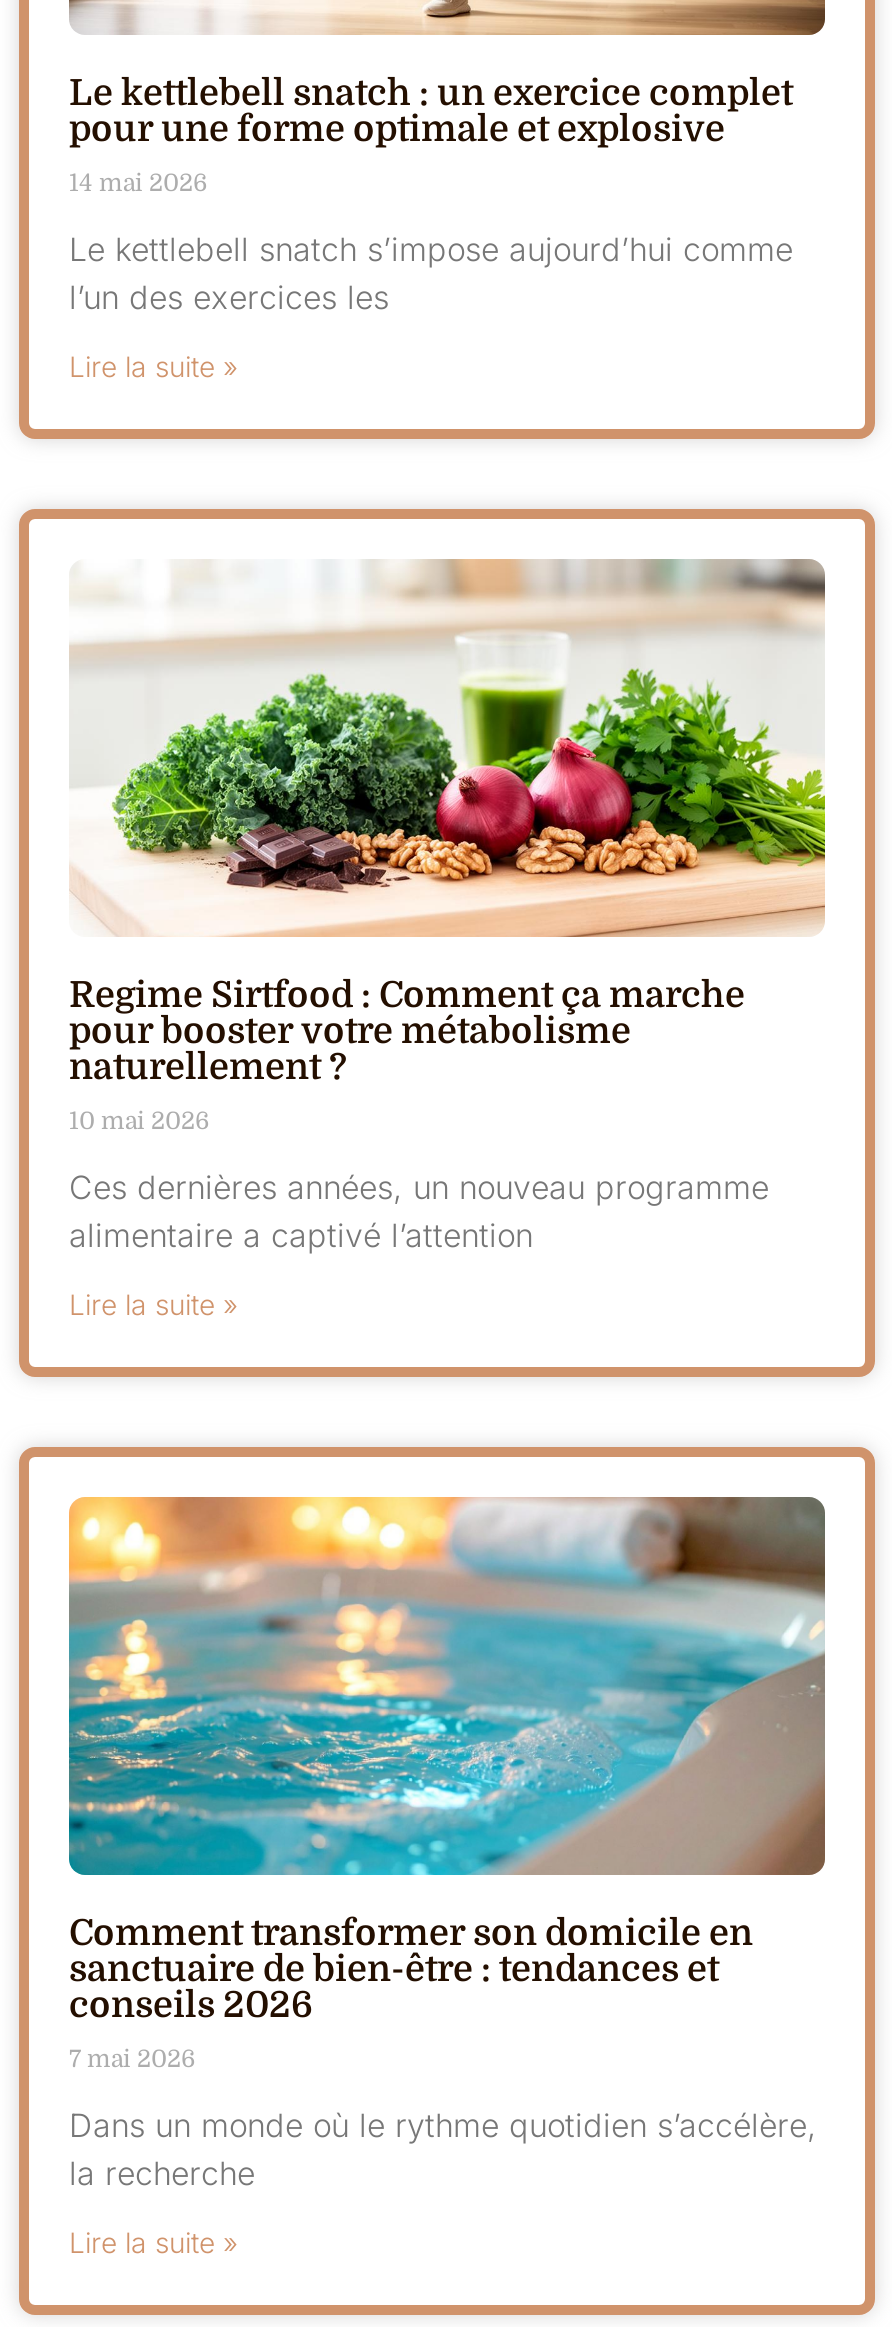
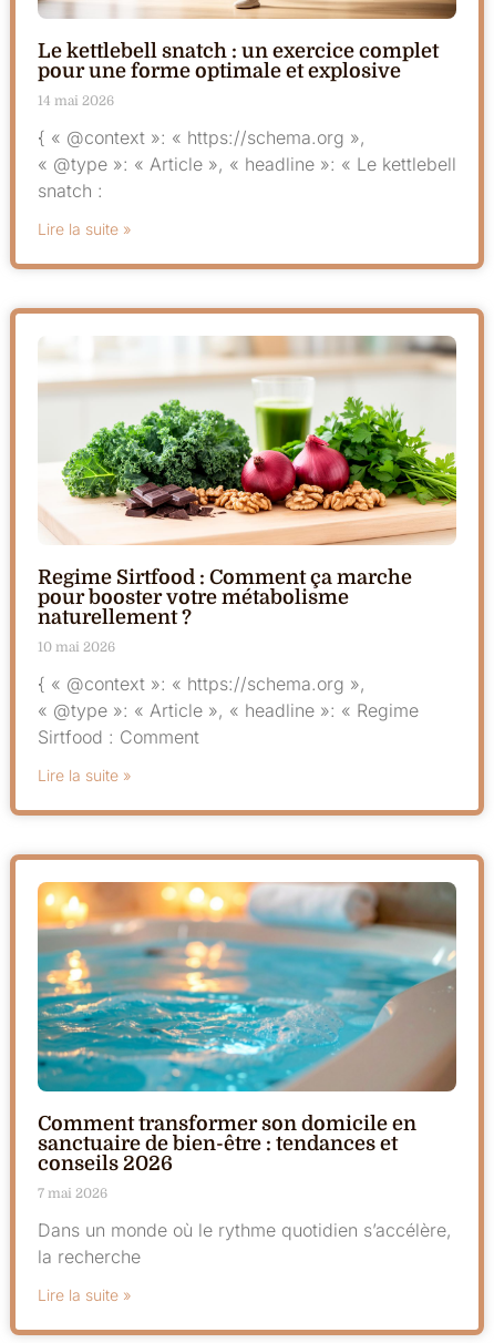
- Le kettlebell snatch s’impose aujourd’hui comme
- l’un des exercices les
+ { « @context »: « https://schema.org »,
+ « @type »: « Article », « headline »: « Le kettlebell
+ snatch :

- Ces dernières années, un nouveau programme
- alimentaire a captivé l’attention
+ { « @context »: « https://schema.org »,
+ « @type »: « Article », « headline »: « Regime
+ Sirtfood : Comment
